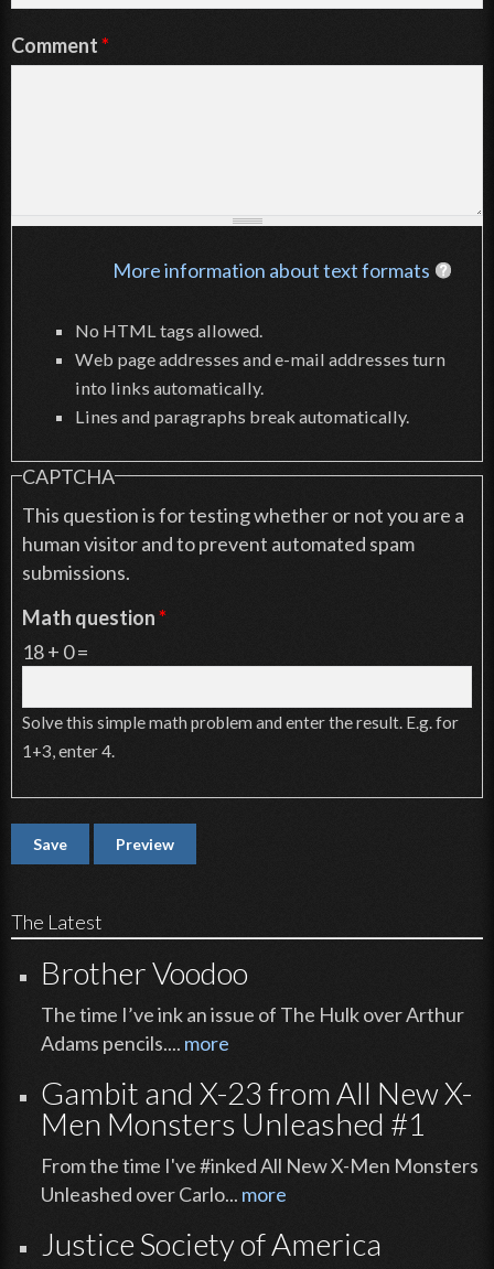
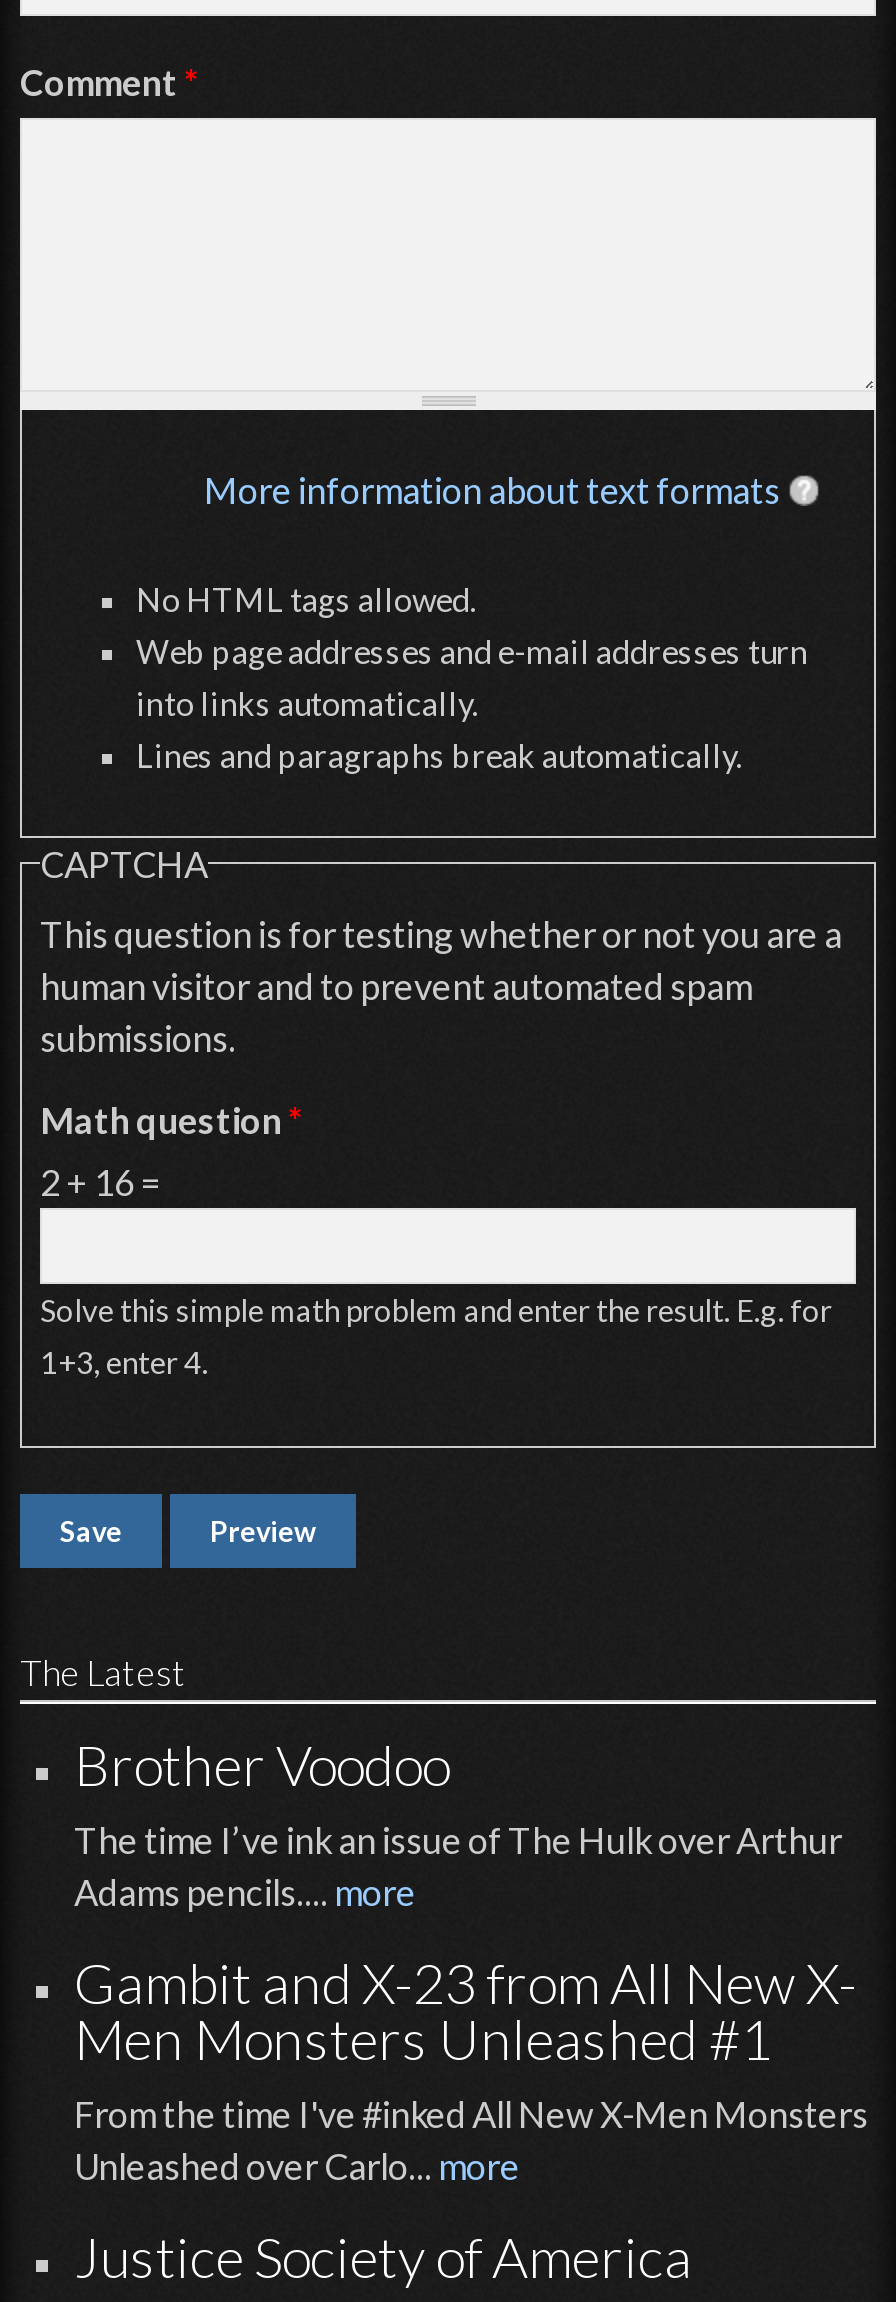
- 18 + 0 =
+ 2 + 16 =
